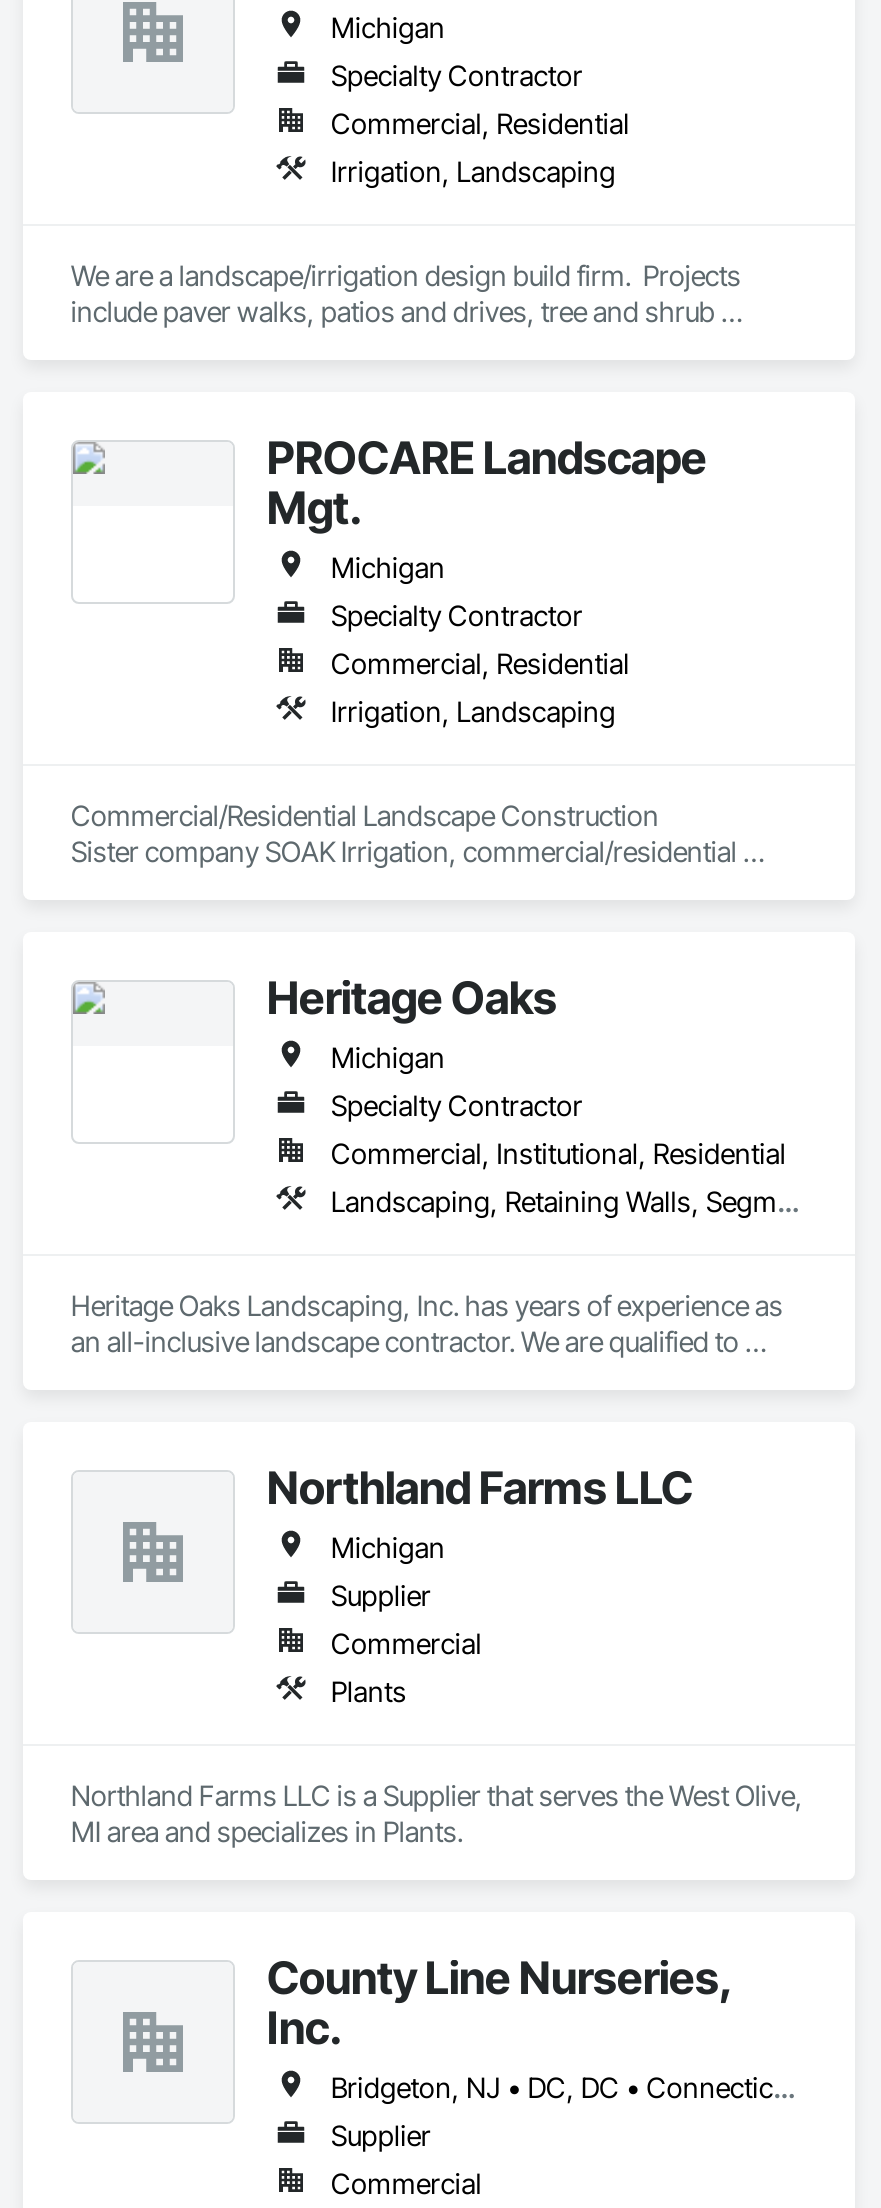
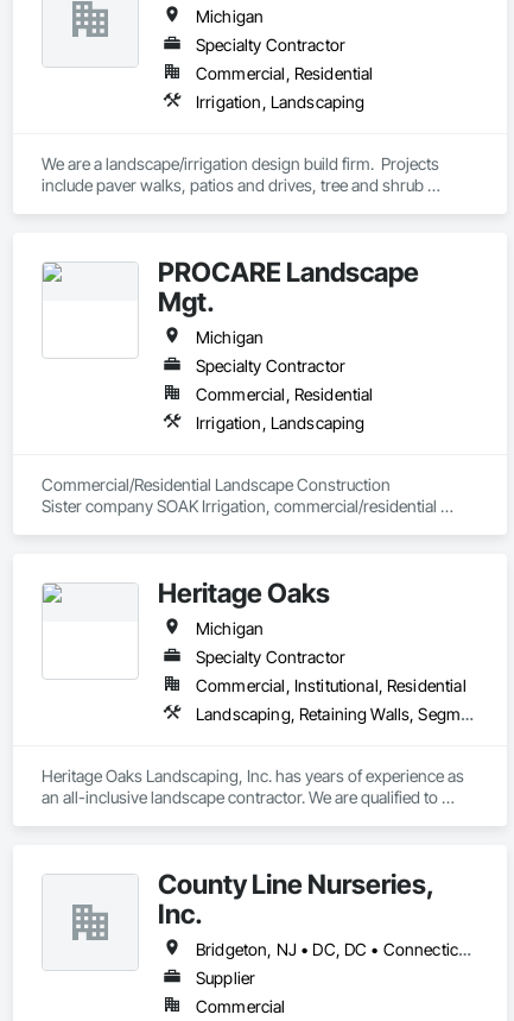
- Northland Farms LLC
- Michigan
- Supplier
- Commercial
- Plants
- Northland Farms LLC is a Supplier that serves the West Olive,
- MI area and specializes in Plants.
